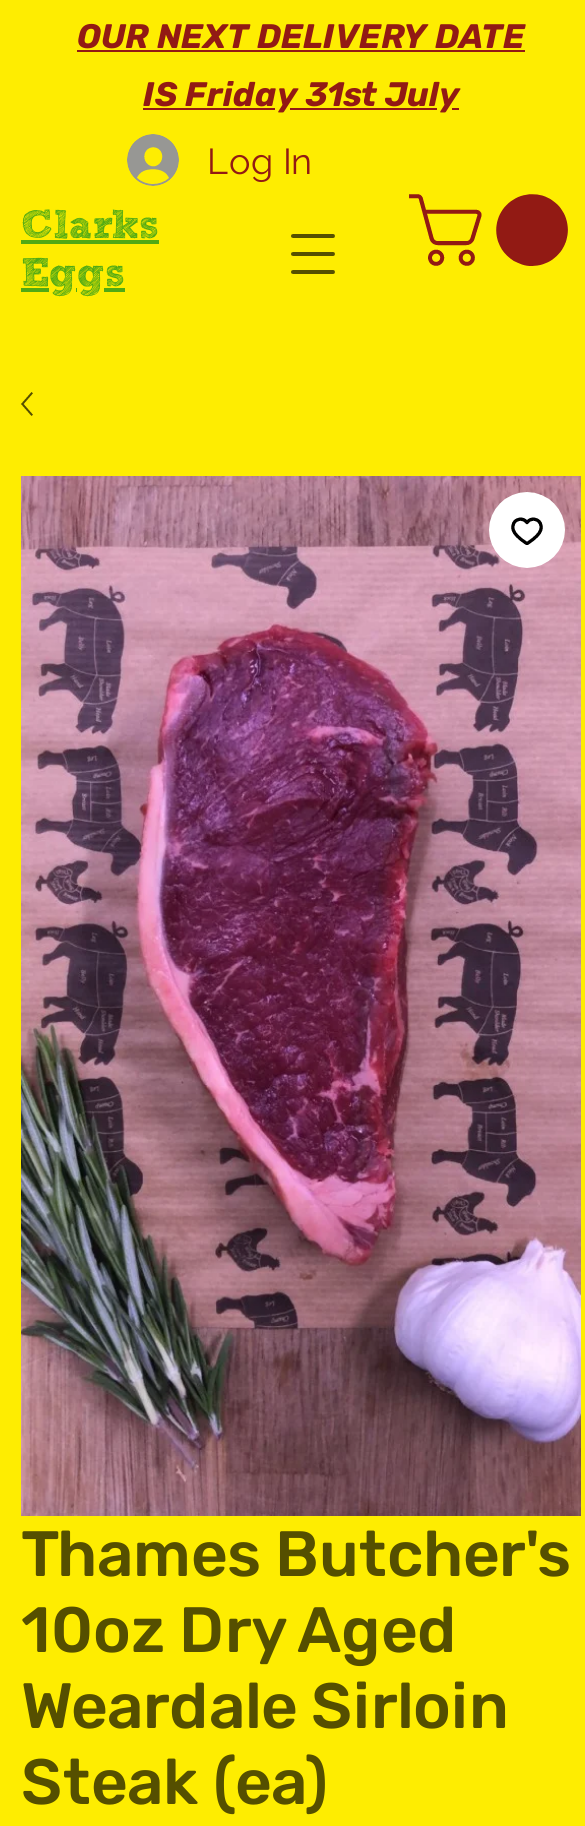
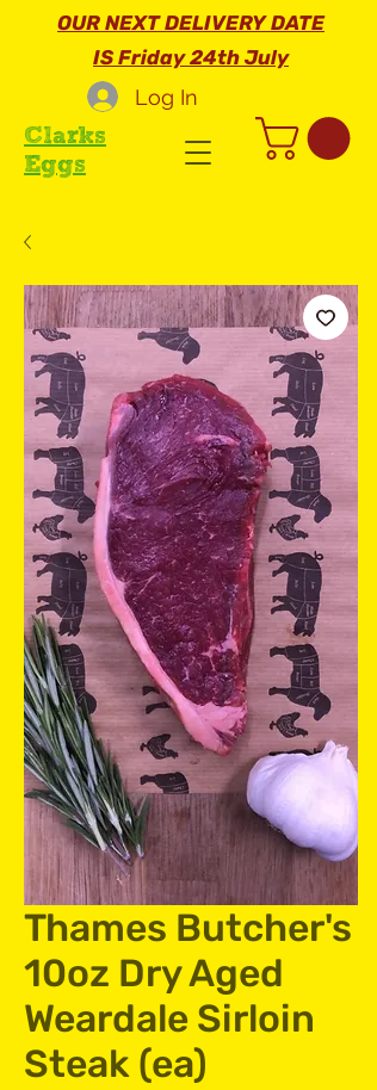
- IS Friday 31st July
+ IS Friday 24th July
